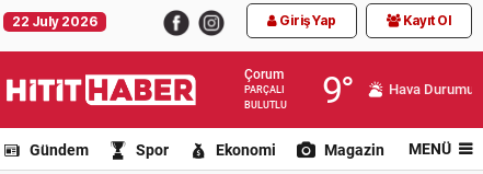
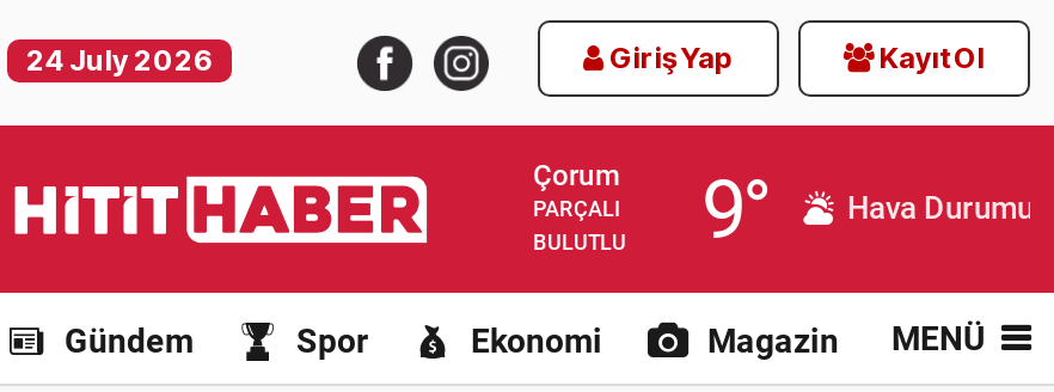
- 22 July 2026
+ 24 July 2026
